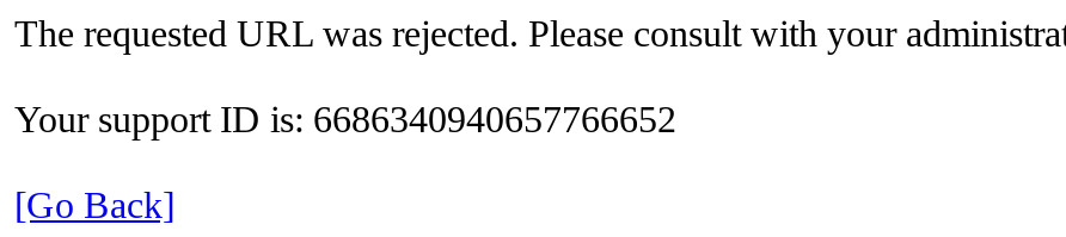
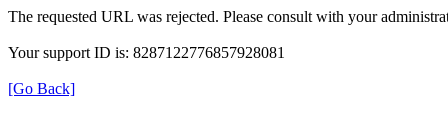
- Your support ID is: 6686340940657766652
+ Your support ID is: 8287122776857928081
